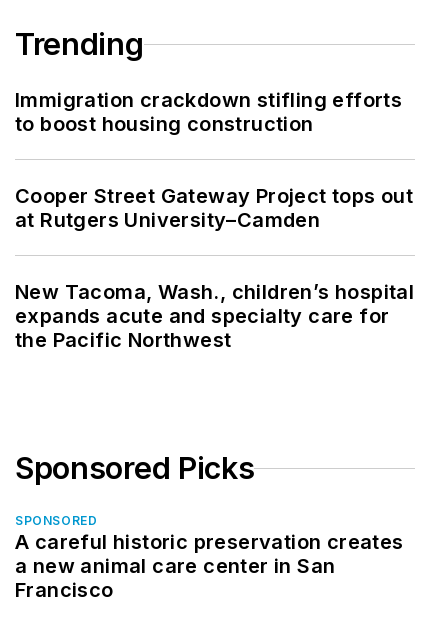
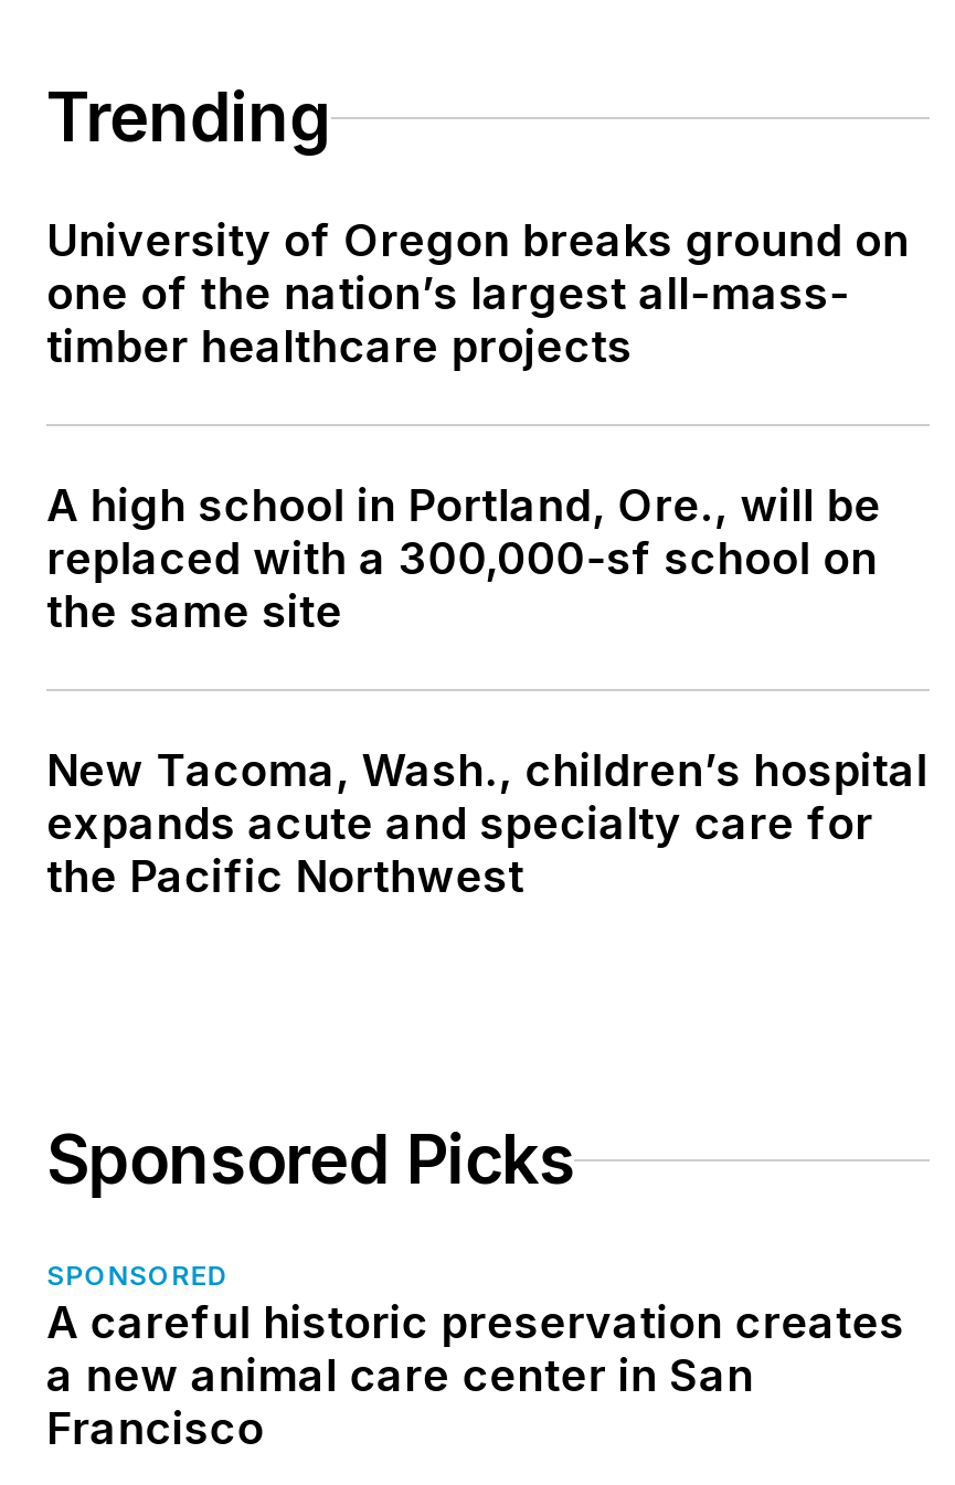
- Immigration crackdown stifling efforts
- to boost housing construction
+ University of Oregon breaks ground on
+ one of the nation’s largest all-mass-
+ timber healthcare projects

- Cooper Street Gateway Project tops out
- at Rutgers University–Camden
+ A high school in Portland, Ore., will be
+ replaced with a 300,000-sf school on
+ the same site
